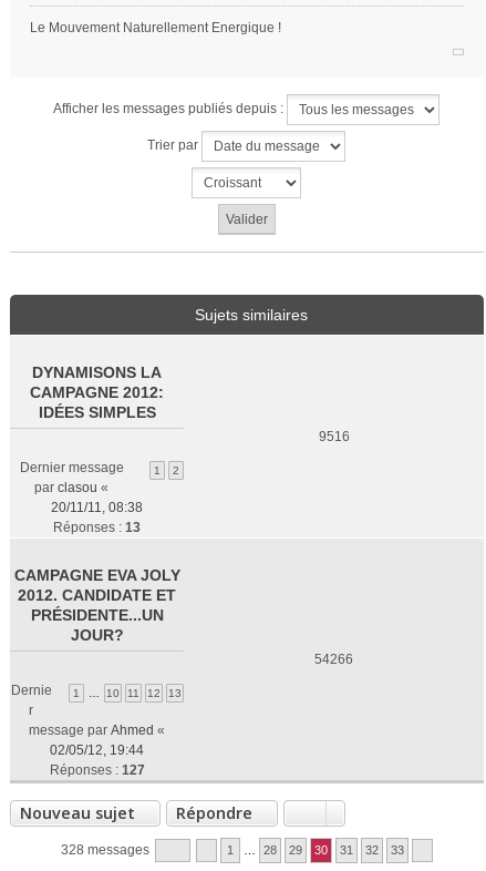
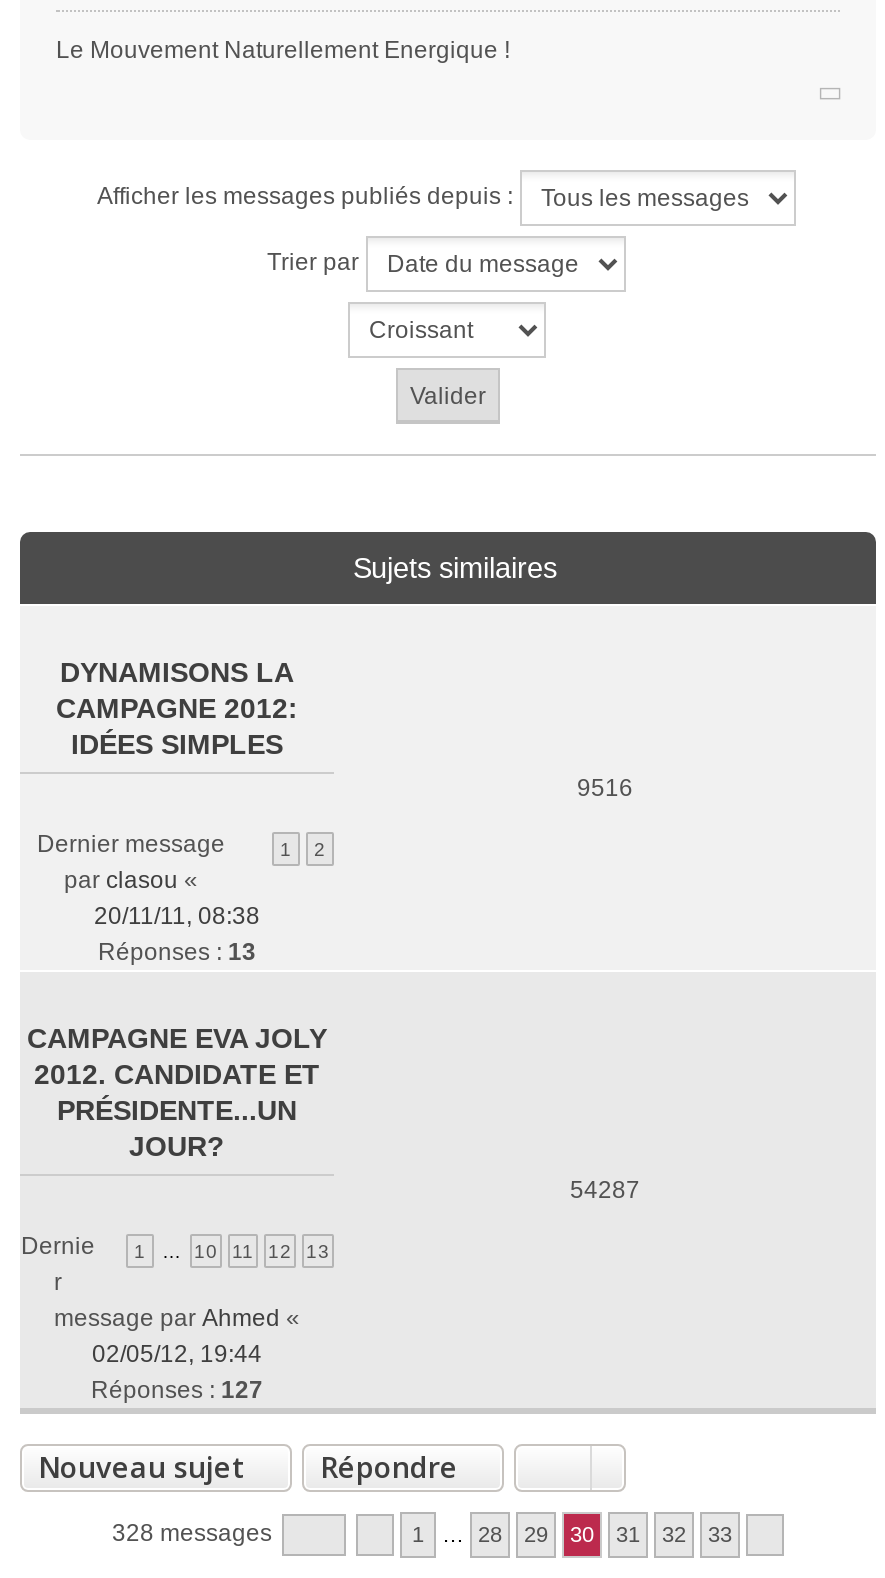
- 54266
+ 54287
